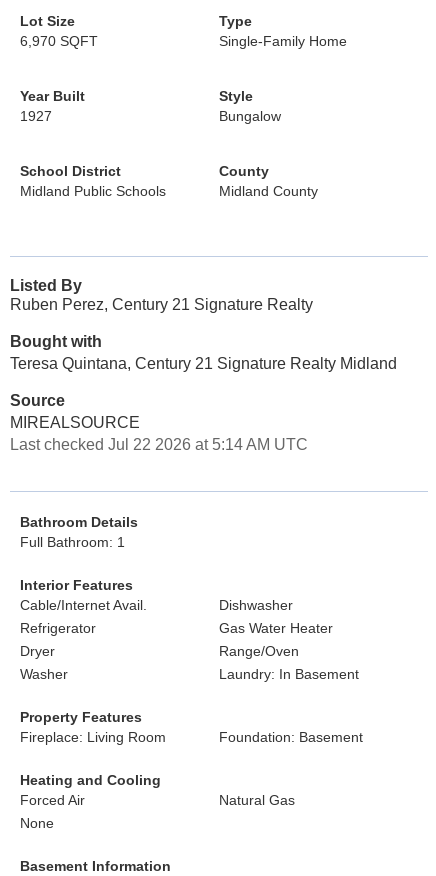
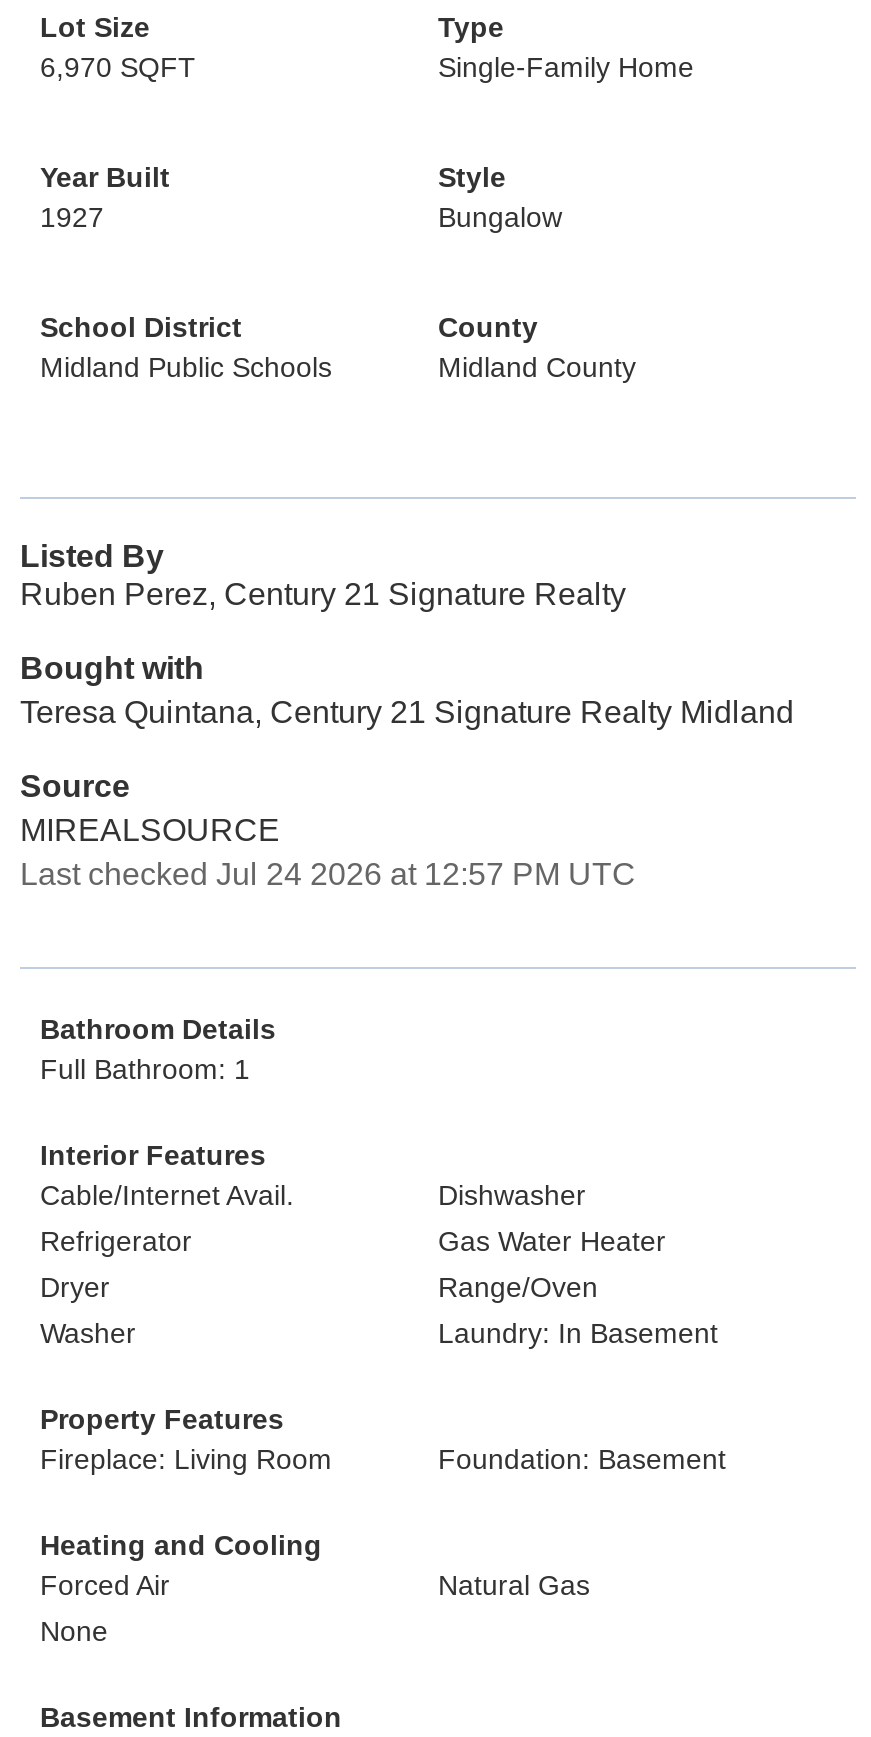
- Last checked Jul 22 2026 at 5:14 AM UTC
+ Last checked Jul 24 2026 at 12:57 PM UTC
